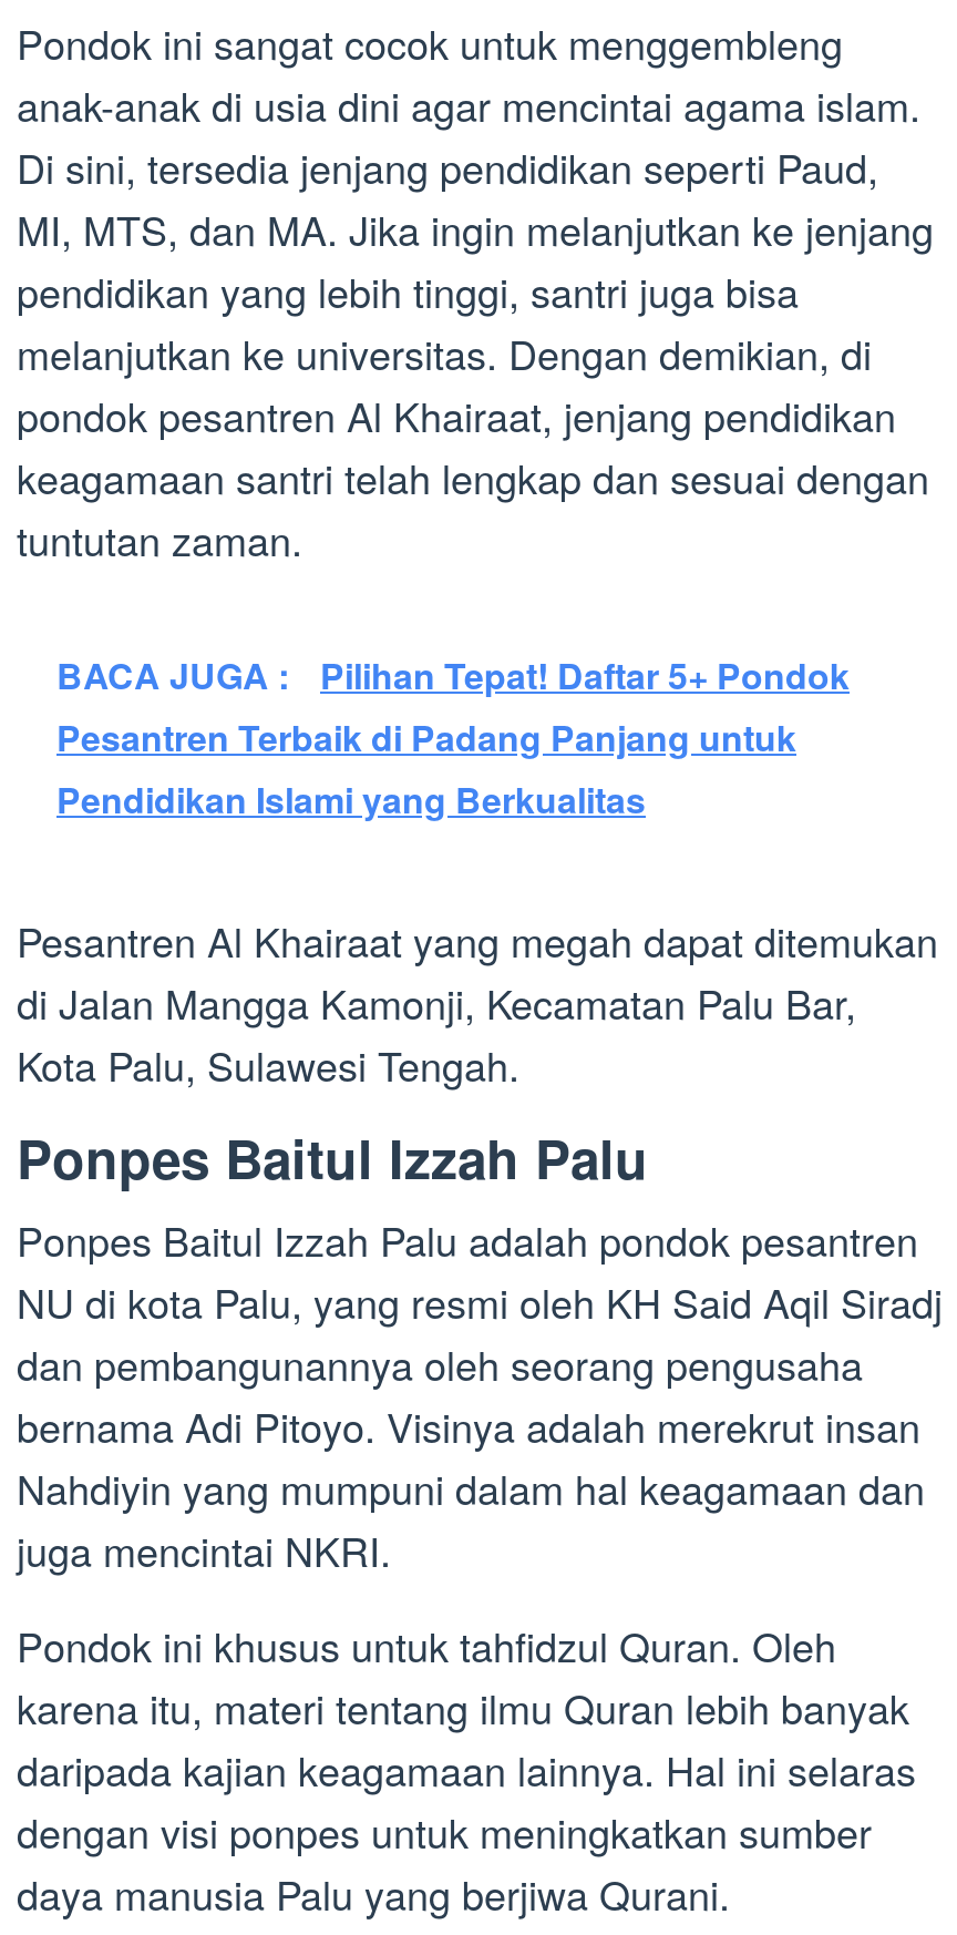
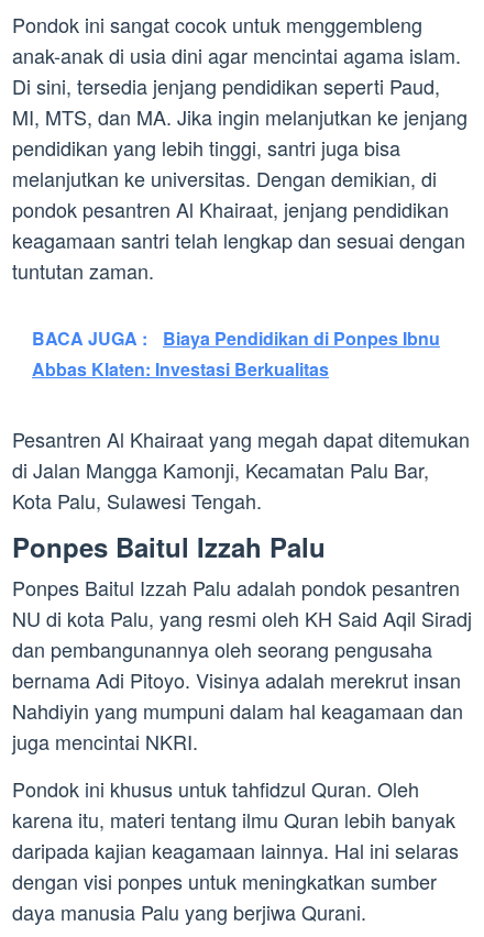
- BACA JUGA : Pilihan Tepat! Daftar 5+ Pondok
- Pesantren Terbaik di Padang Panjang untuk
- Pendidikan Islami yang Berkualitas
+ BACA JUGA : Biaya Pendidikan di Ponpes Ibnu
+ Abbas Klaten: Investasi Berkualitas
